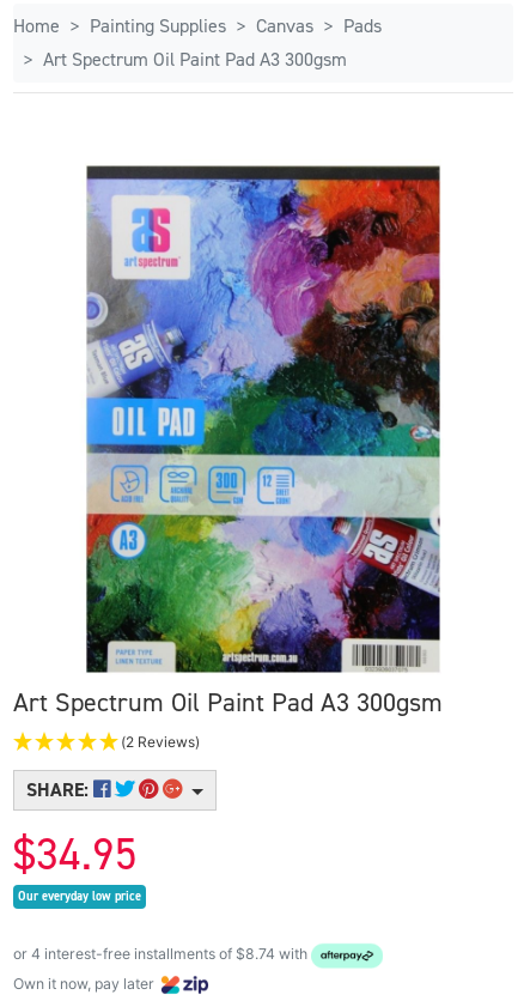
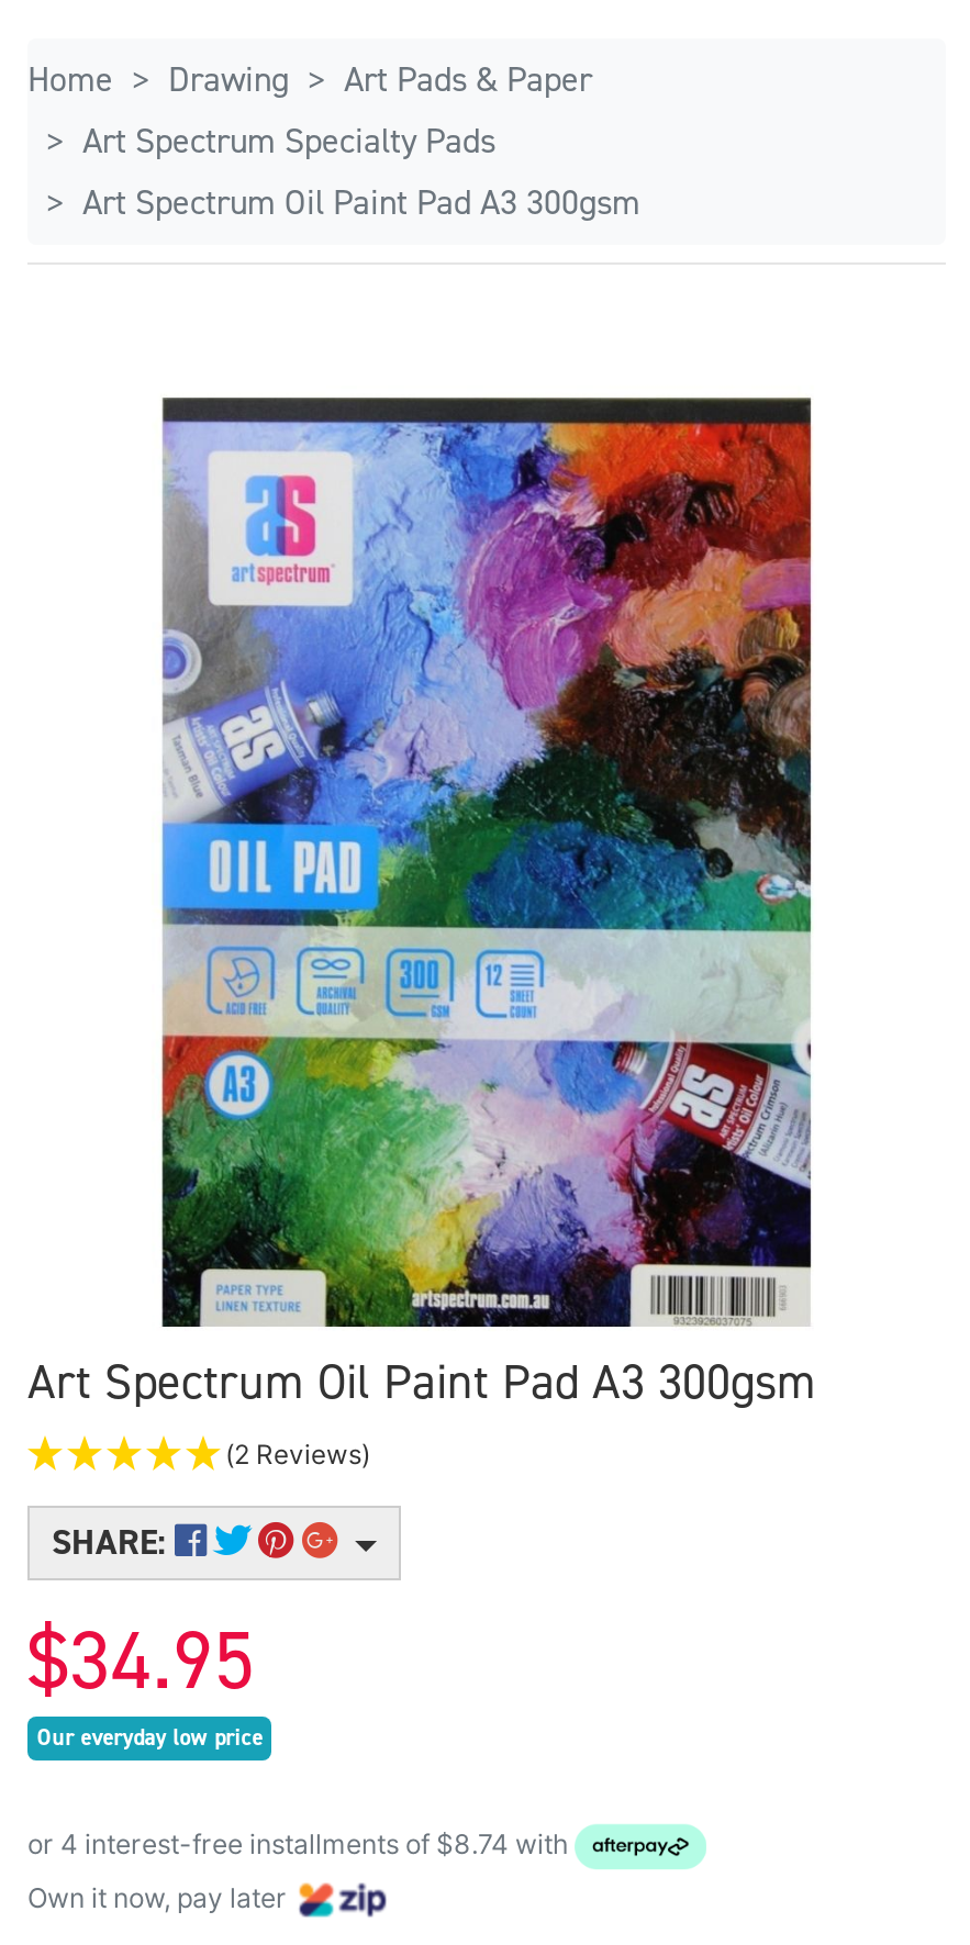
- Painting Supplies
- Canvas
- Pads
+ Drawing
+ Art Pads & Paper
+ Art Spectrum Specialty Pads
